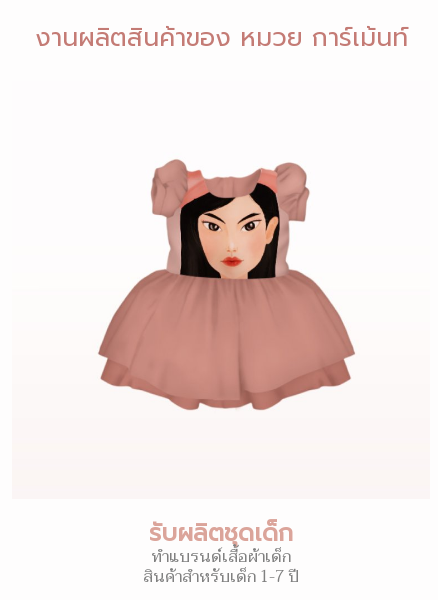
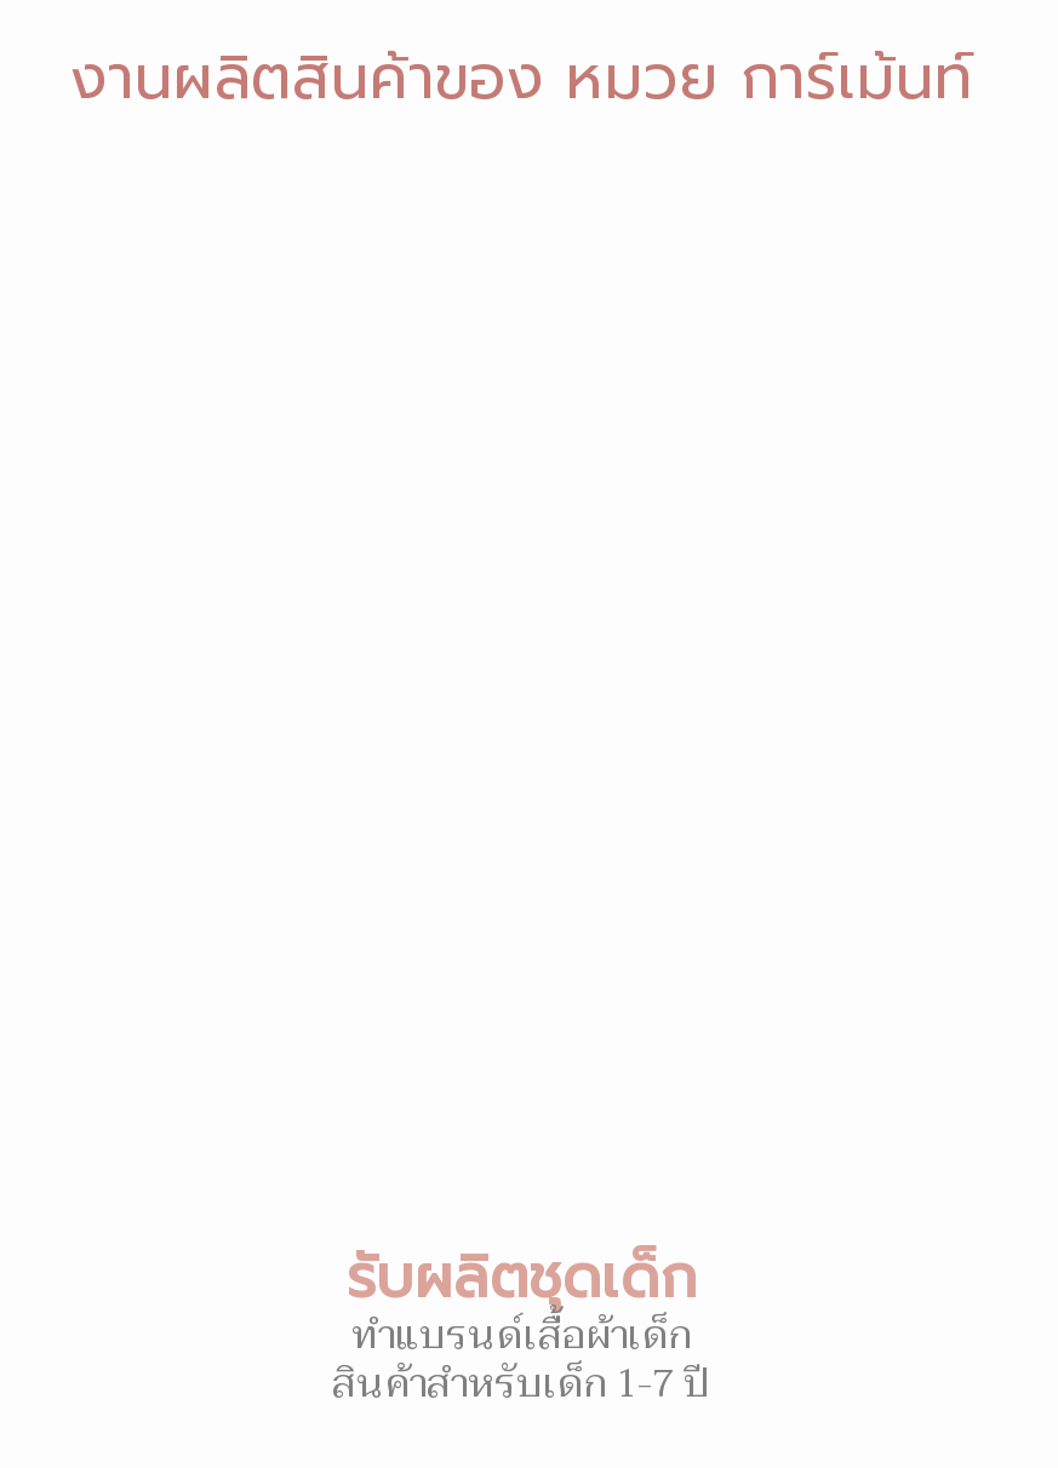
- [image]
